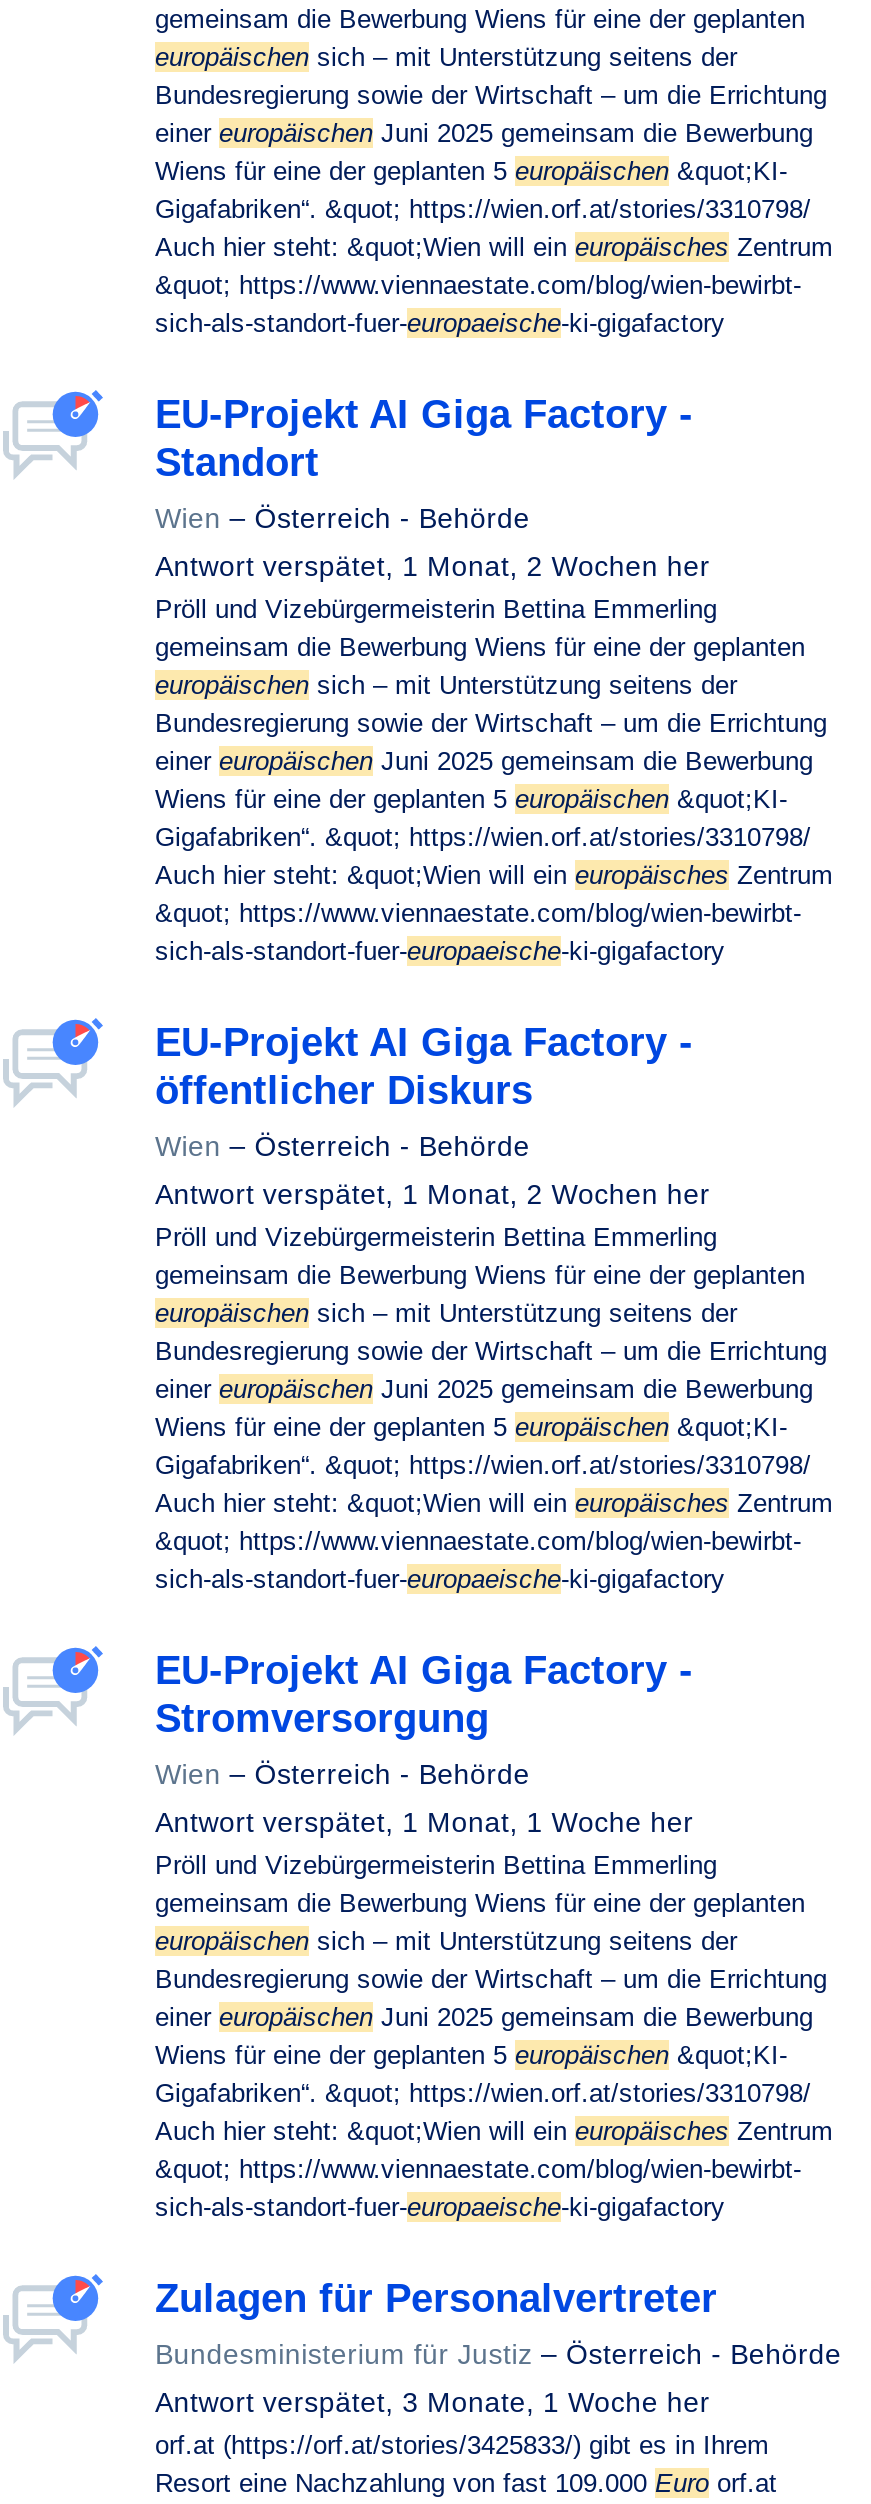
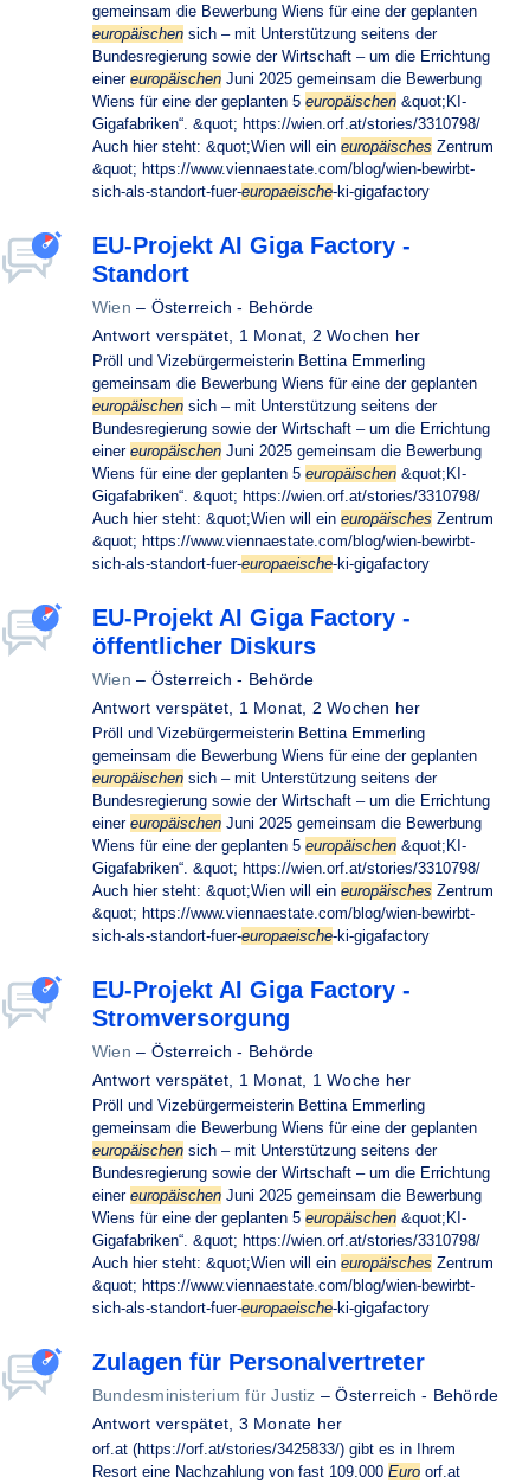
- Antwort verspätet, 3 Monate, 1 Woche her
+ Antwort verspätet, 3 Monate her
